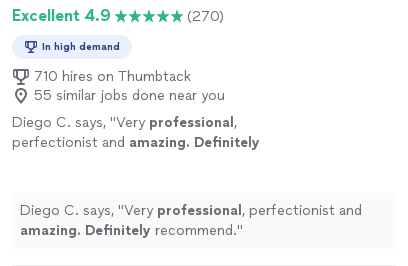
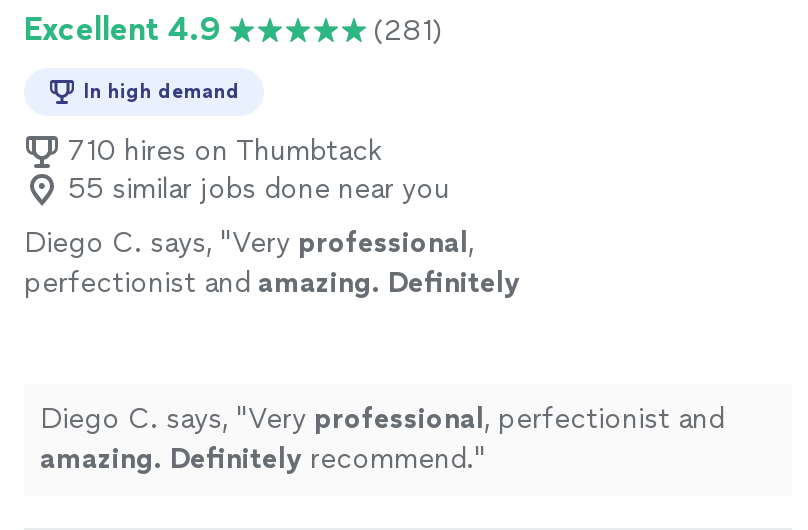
- (270)
+ (281)
